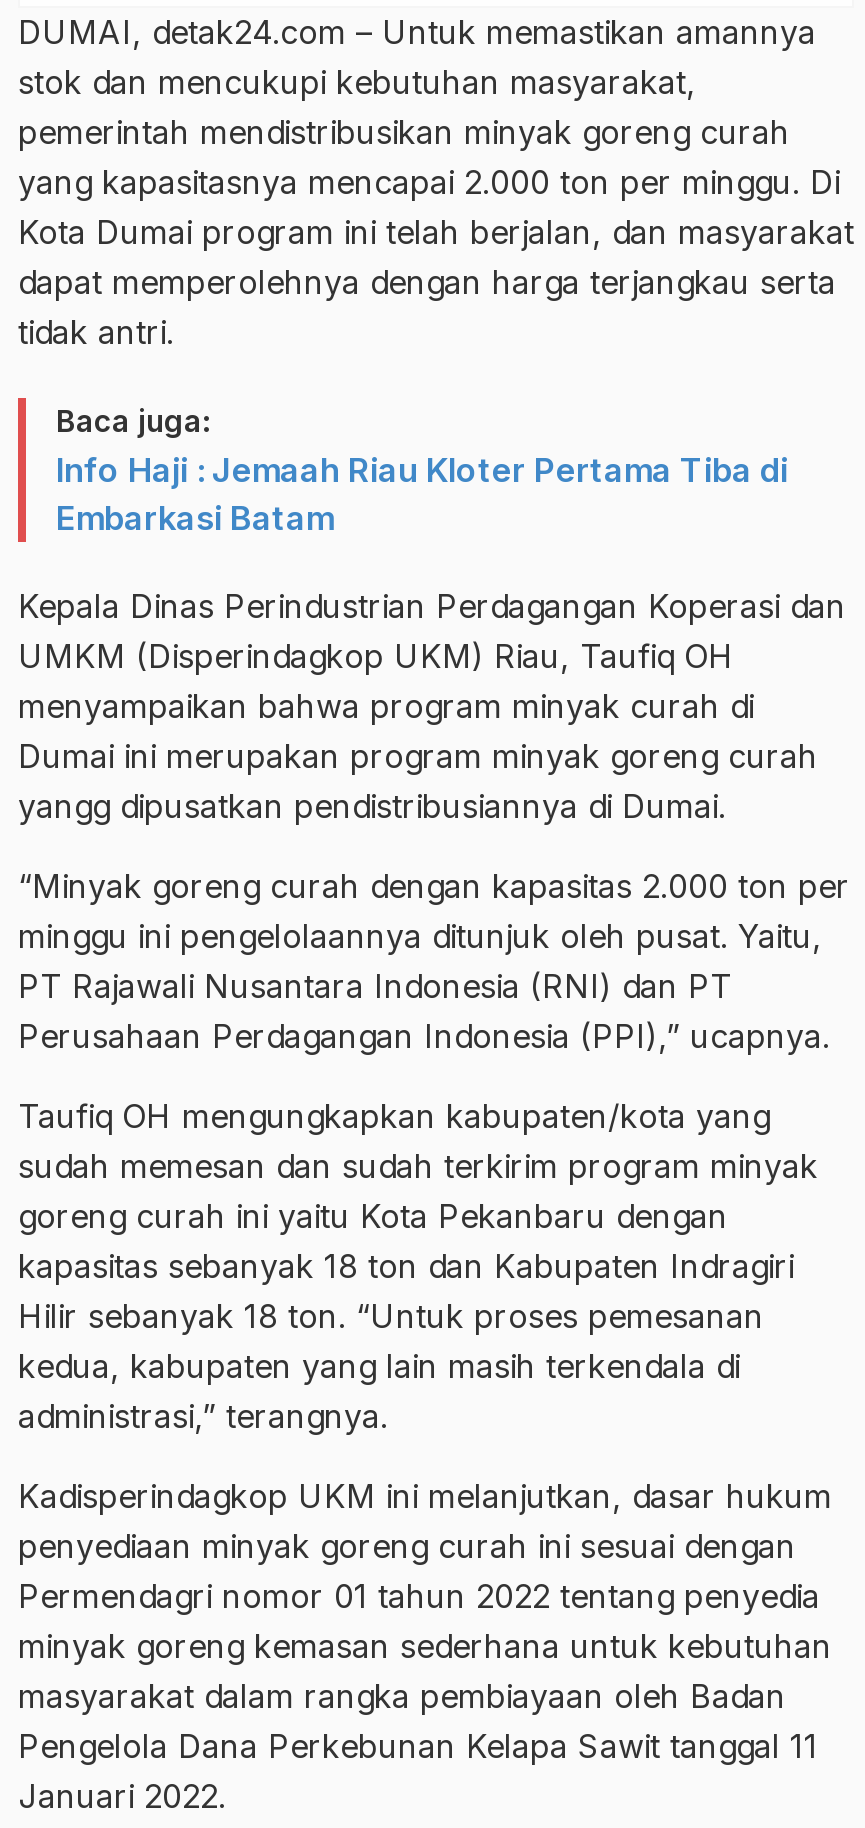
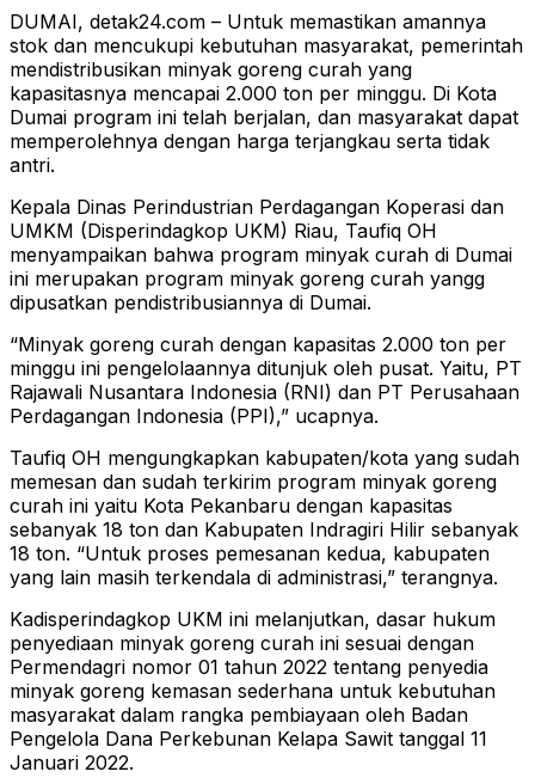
- stok dan mencukupi kebutuhan masyarakat,
- pemerintah mendistribusikan minyak goreng curah
- yang kapasitasnya mencapai 2.000 ton per minggu. Di
- Kota Dumai program ini telah berjalan, dan masyarakat
- dapat memperolehnya dengan harga terjangkau serta
- tidak antri.
- Baca juga:
- Info Haji : Jemaah Riau Kloter Pertama Tiba di
- Embarkasi Batam
+ stok dan mencukupi kebutuhan masyarakat, pemerintah
+ mendistribusikan minyak goreng curah yang
+ kapasitasnya mencapai 2.000 ton per minggu. Di Kota
+ Dumai program ini telah berjalan, dan masyarakat dapat
+ memperolehnya dengan harga terjangkau serta tidak
+ antri.
